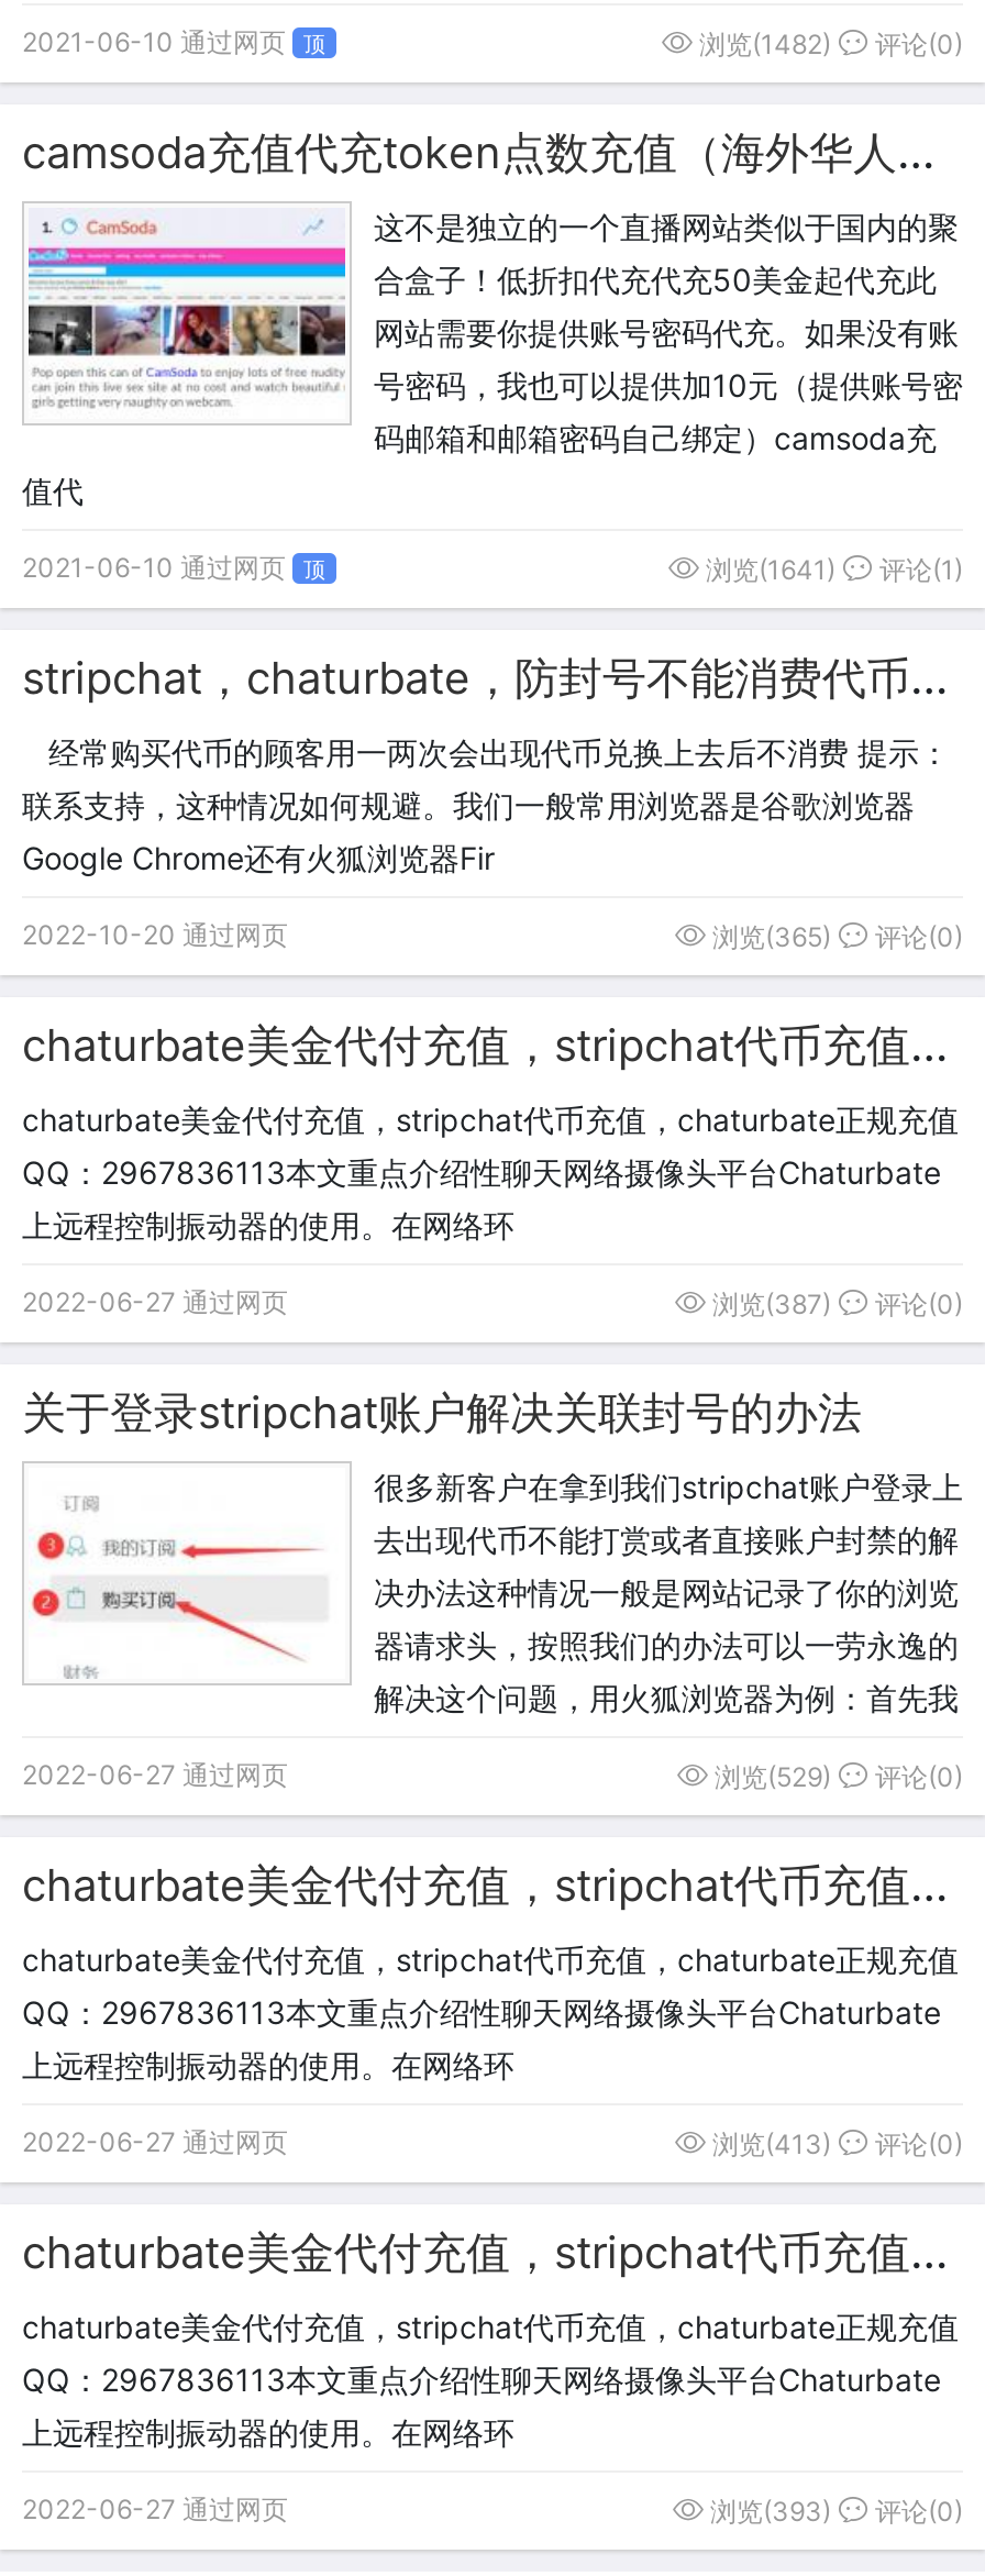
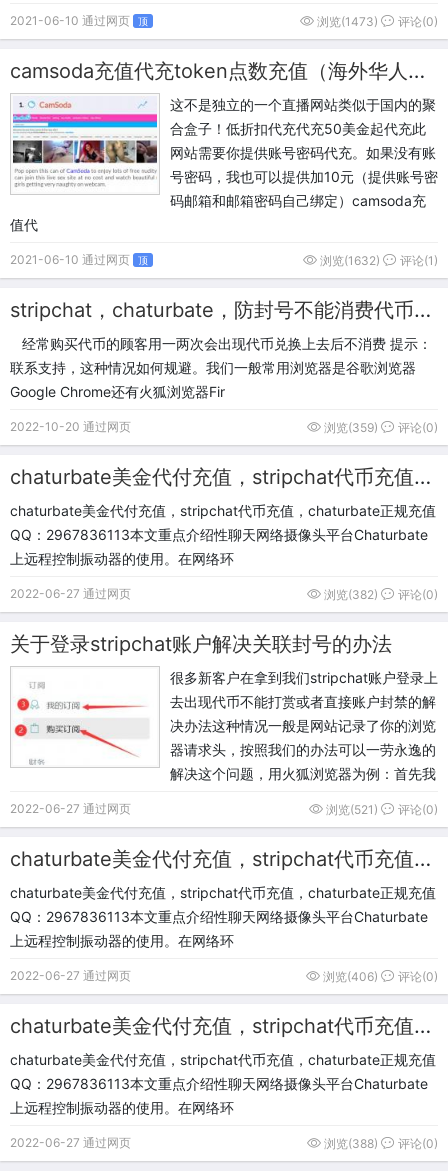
- 浏览(1482) 评论(0)
+ 浏览(1473) 评论(0)

- 浏览(1641) 评论(1)
+ 浏览(1632) 评论(1)

- 浏览(365) 评论(0)
+ 浏览(359) 评论(0)

- 浏览(387) 评论(0)
+ 浏览(382) 评论(0)

- 浏览(529) 评论(0)
+ 浏览(521) 评论(0)

- 浏览(413) 评论(0)
+ 浏览(406) 评论(0)

- 浏览(393) 评论(0)
+ 浏览(388) 评论(0)
